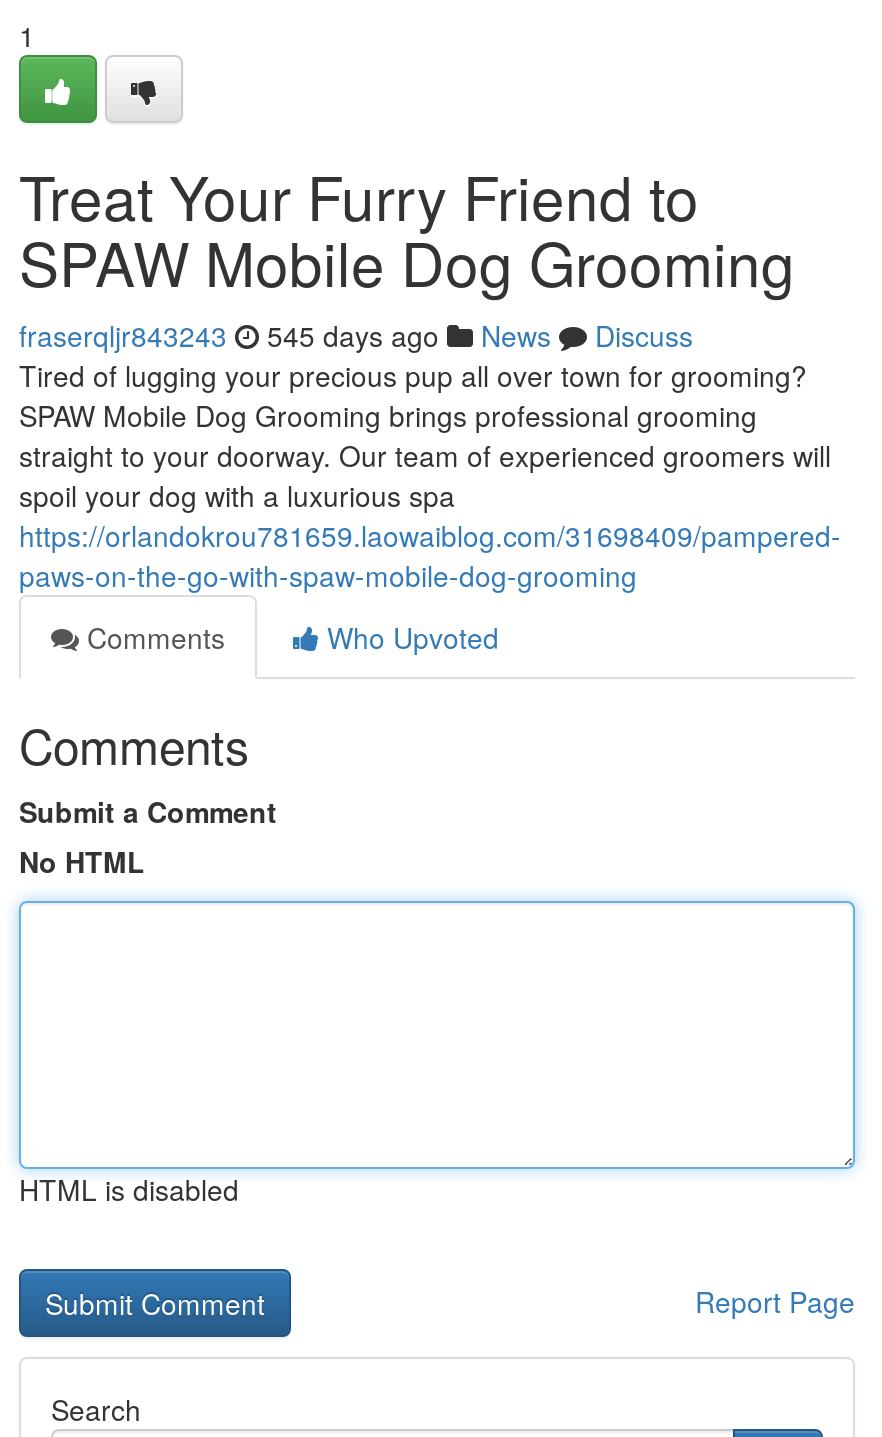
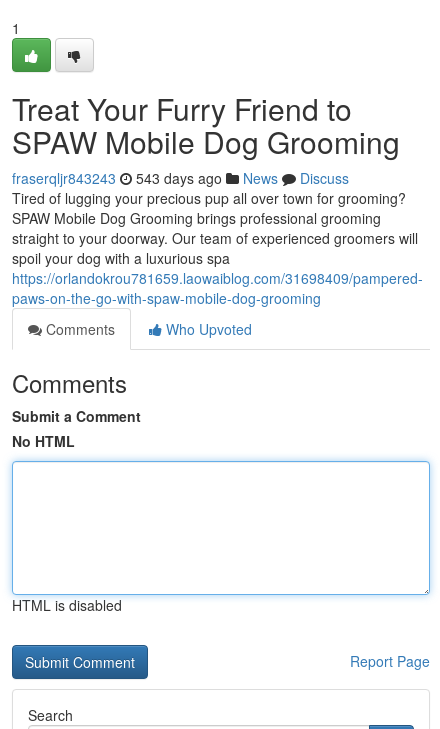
- fraserqljr843243 545 days ago News Discuss
+ fraserqljr843243 543 days ago News Discuss
